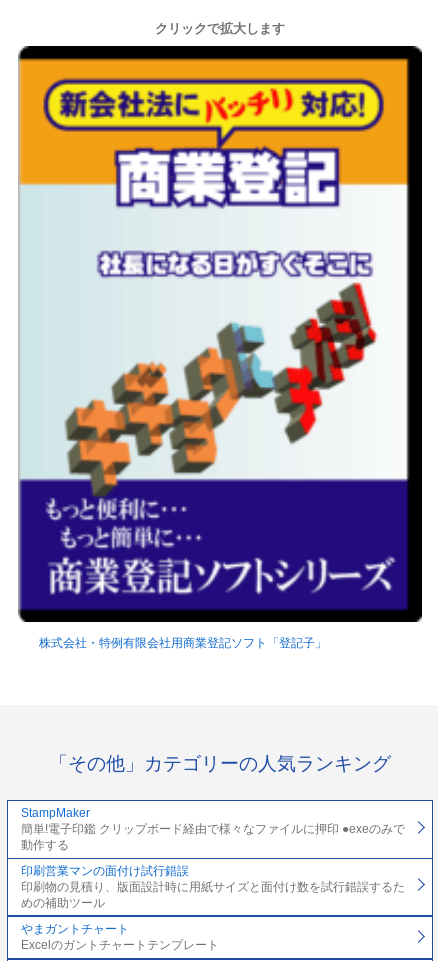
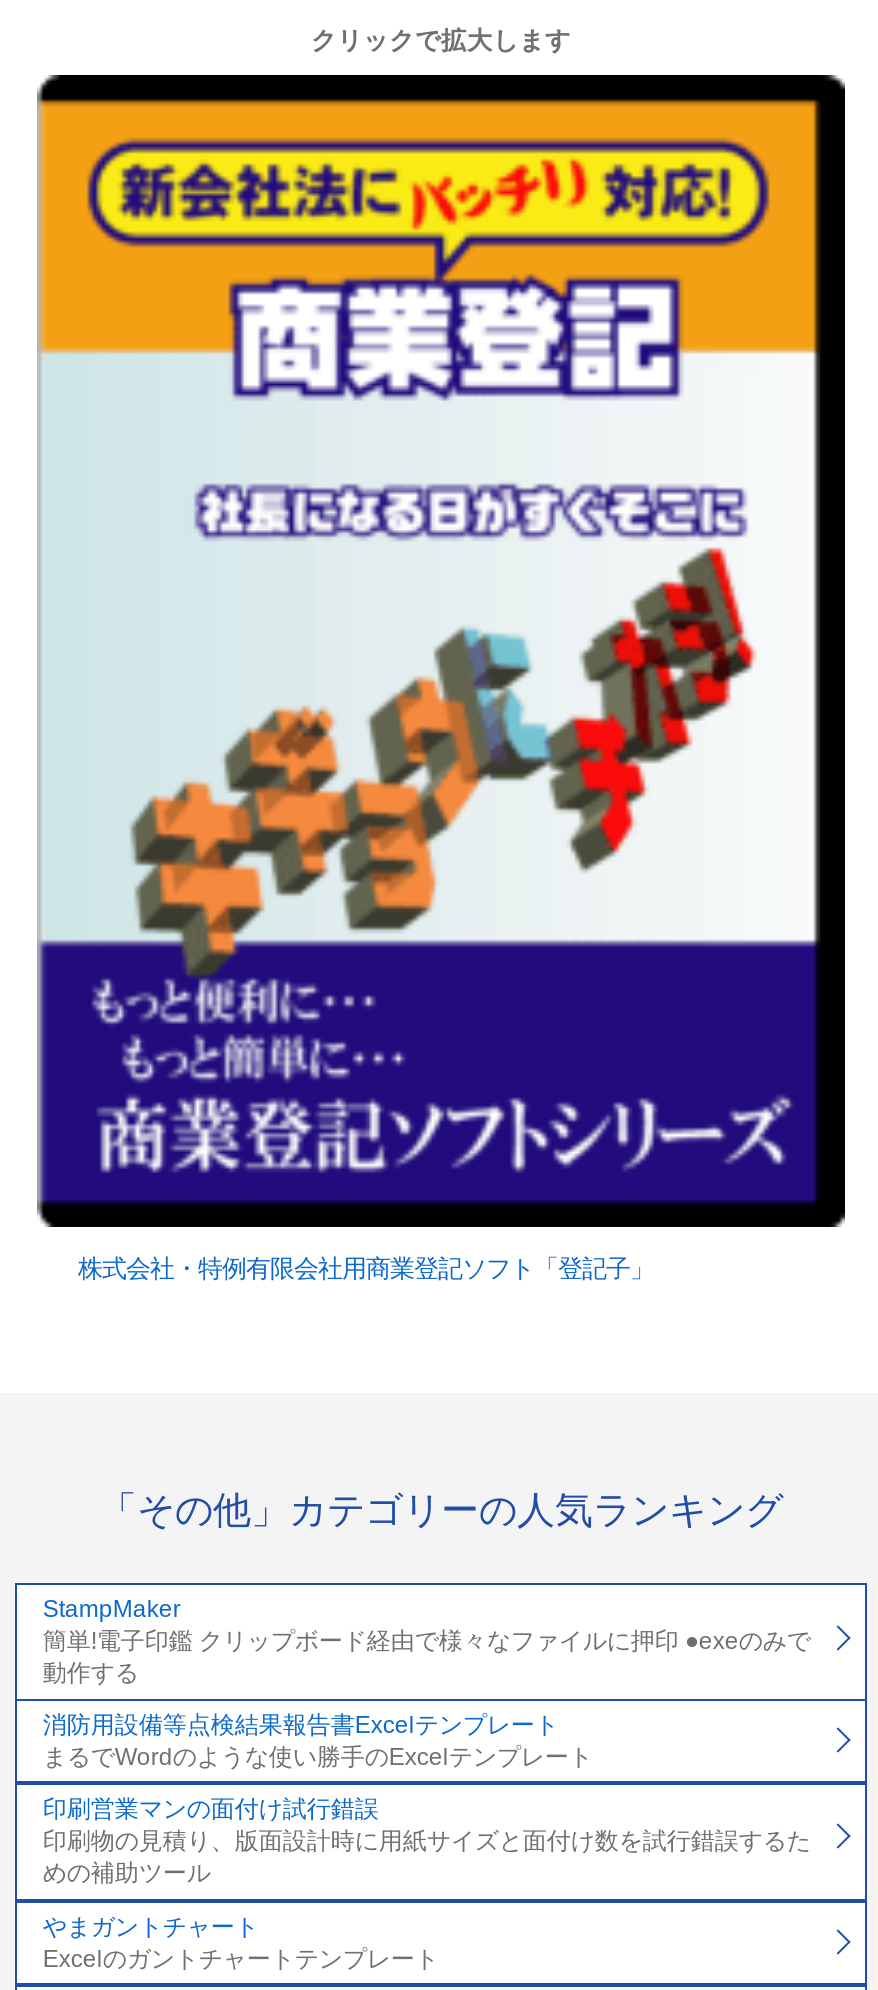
+ 消防用設備等点検結果報告書Excelテンプレート
+ まるでWordのような使い勝手のExcelテンプレート
